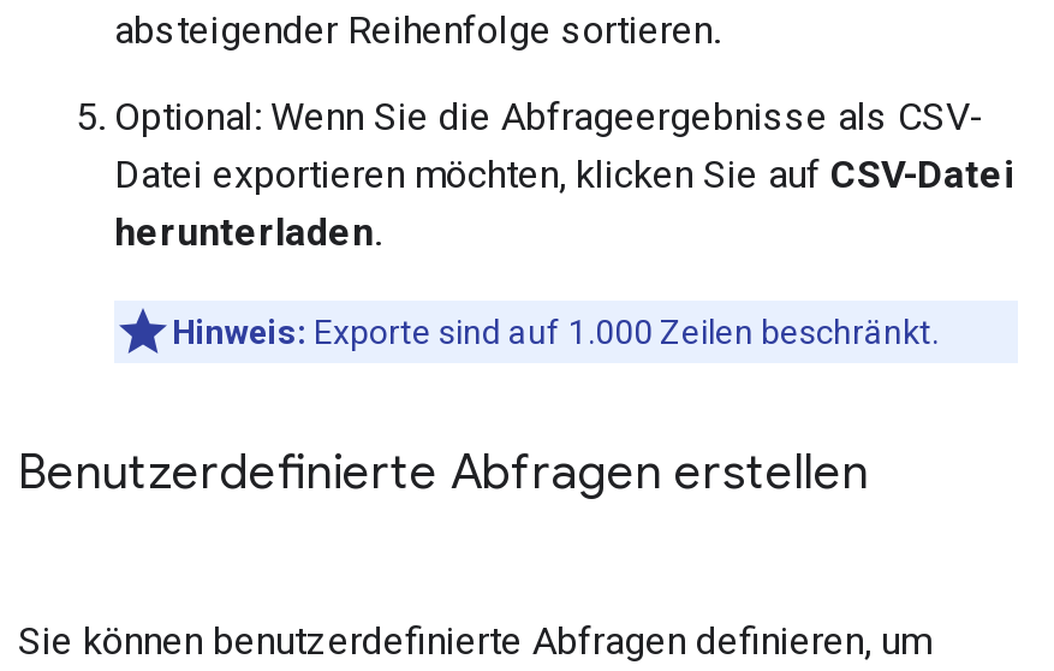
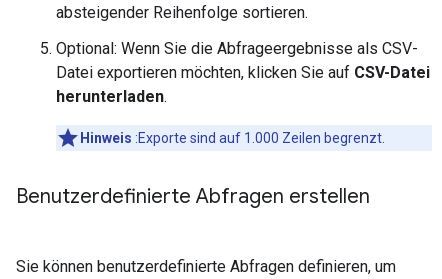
- Hinweis: Exporte sind auf 1.000 Zeilen beschränkt.
+ Hinweis:Exporte sind auf 1.000 Zeilen begrenzt.
